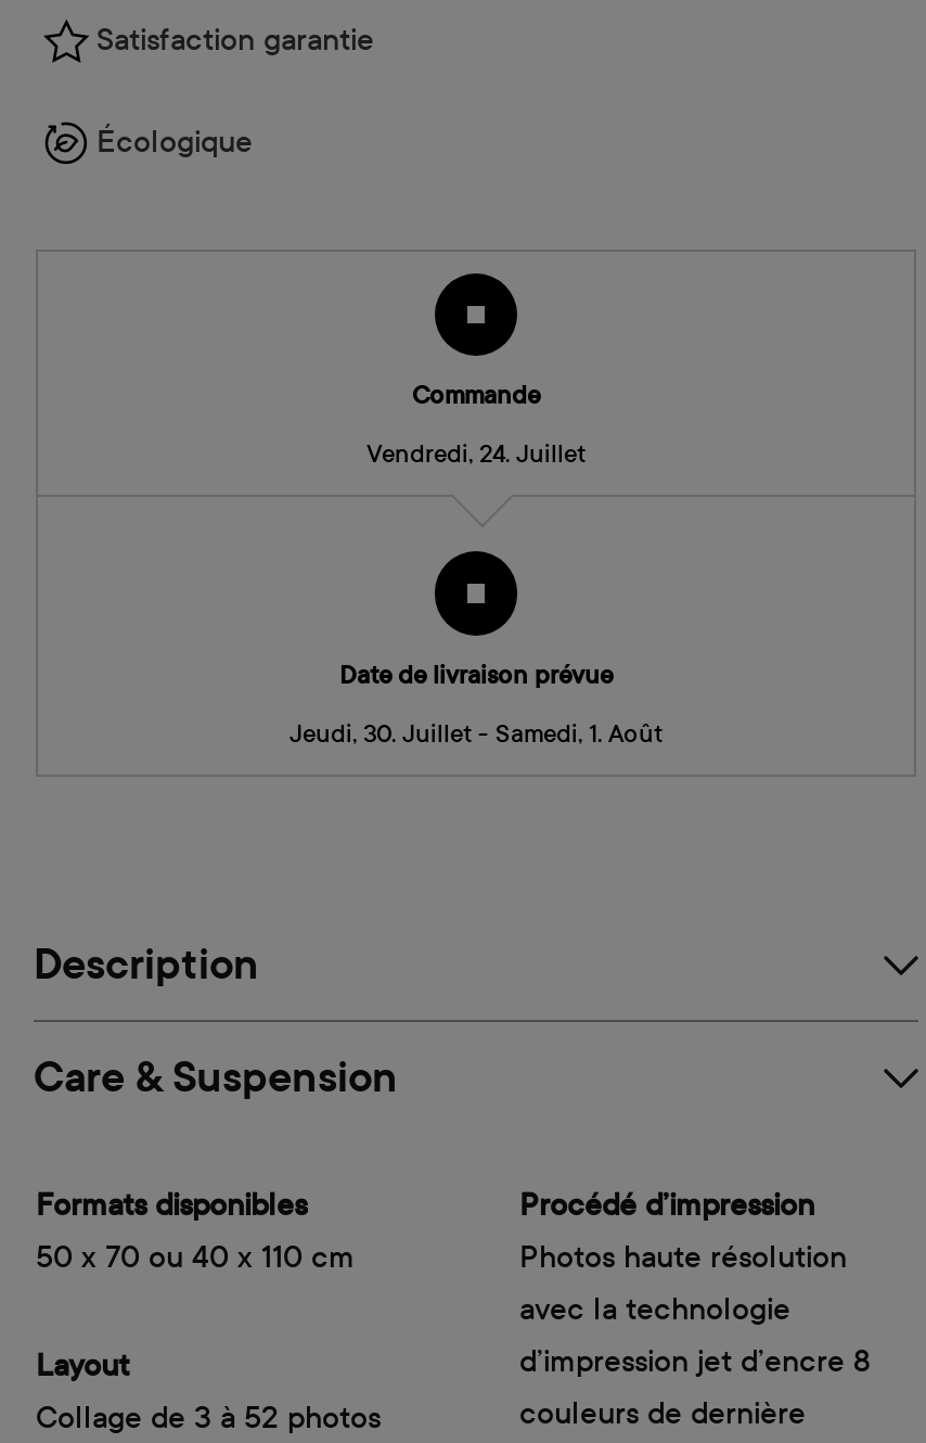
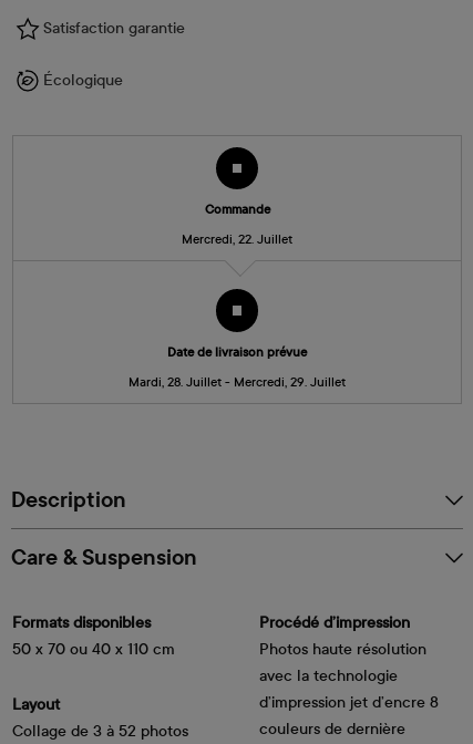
- Vendredi, 24. Juillet
+ Mercredi, 22. Juillet

- Jeudi, 30. Juillet - Samedi, 1. Août
+ Mardi, 28. Juillet - Mercredi, 29. Juillet
